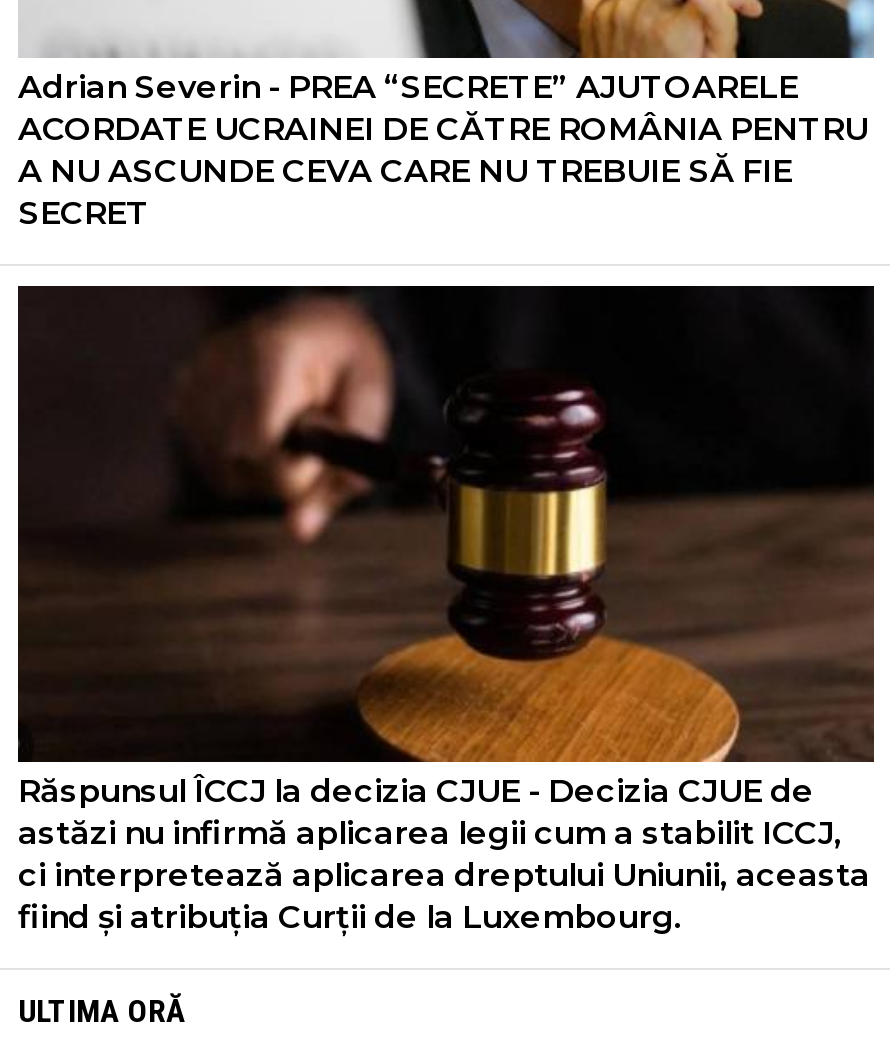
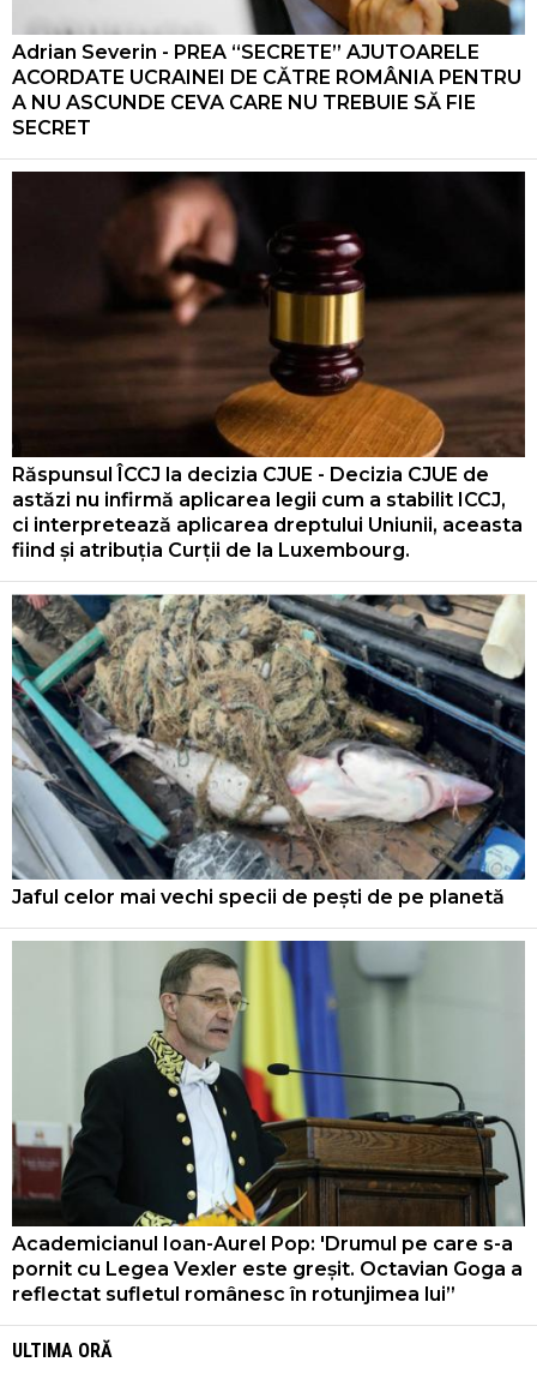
+ [image]
+ Jaful celor mai vechi specii de pești de pe planetă

+ [image]
+ Academicianul Ioan-Aurel Pop: 'Drumul pe care s-a
+ pornit cu Legea Vexler este greșit. Octavian Goga a
+ reflectat sufletul românesc în rotunjimea lui”
